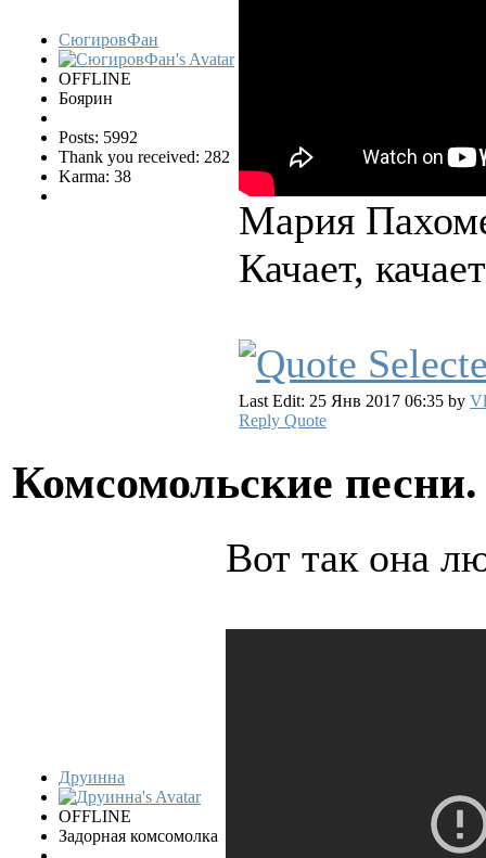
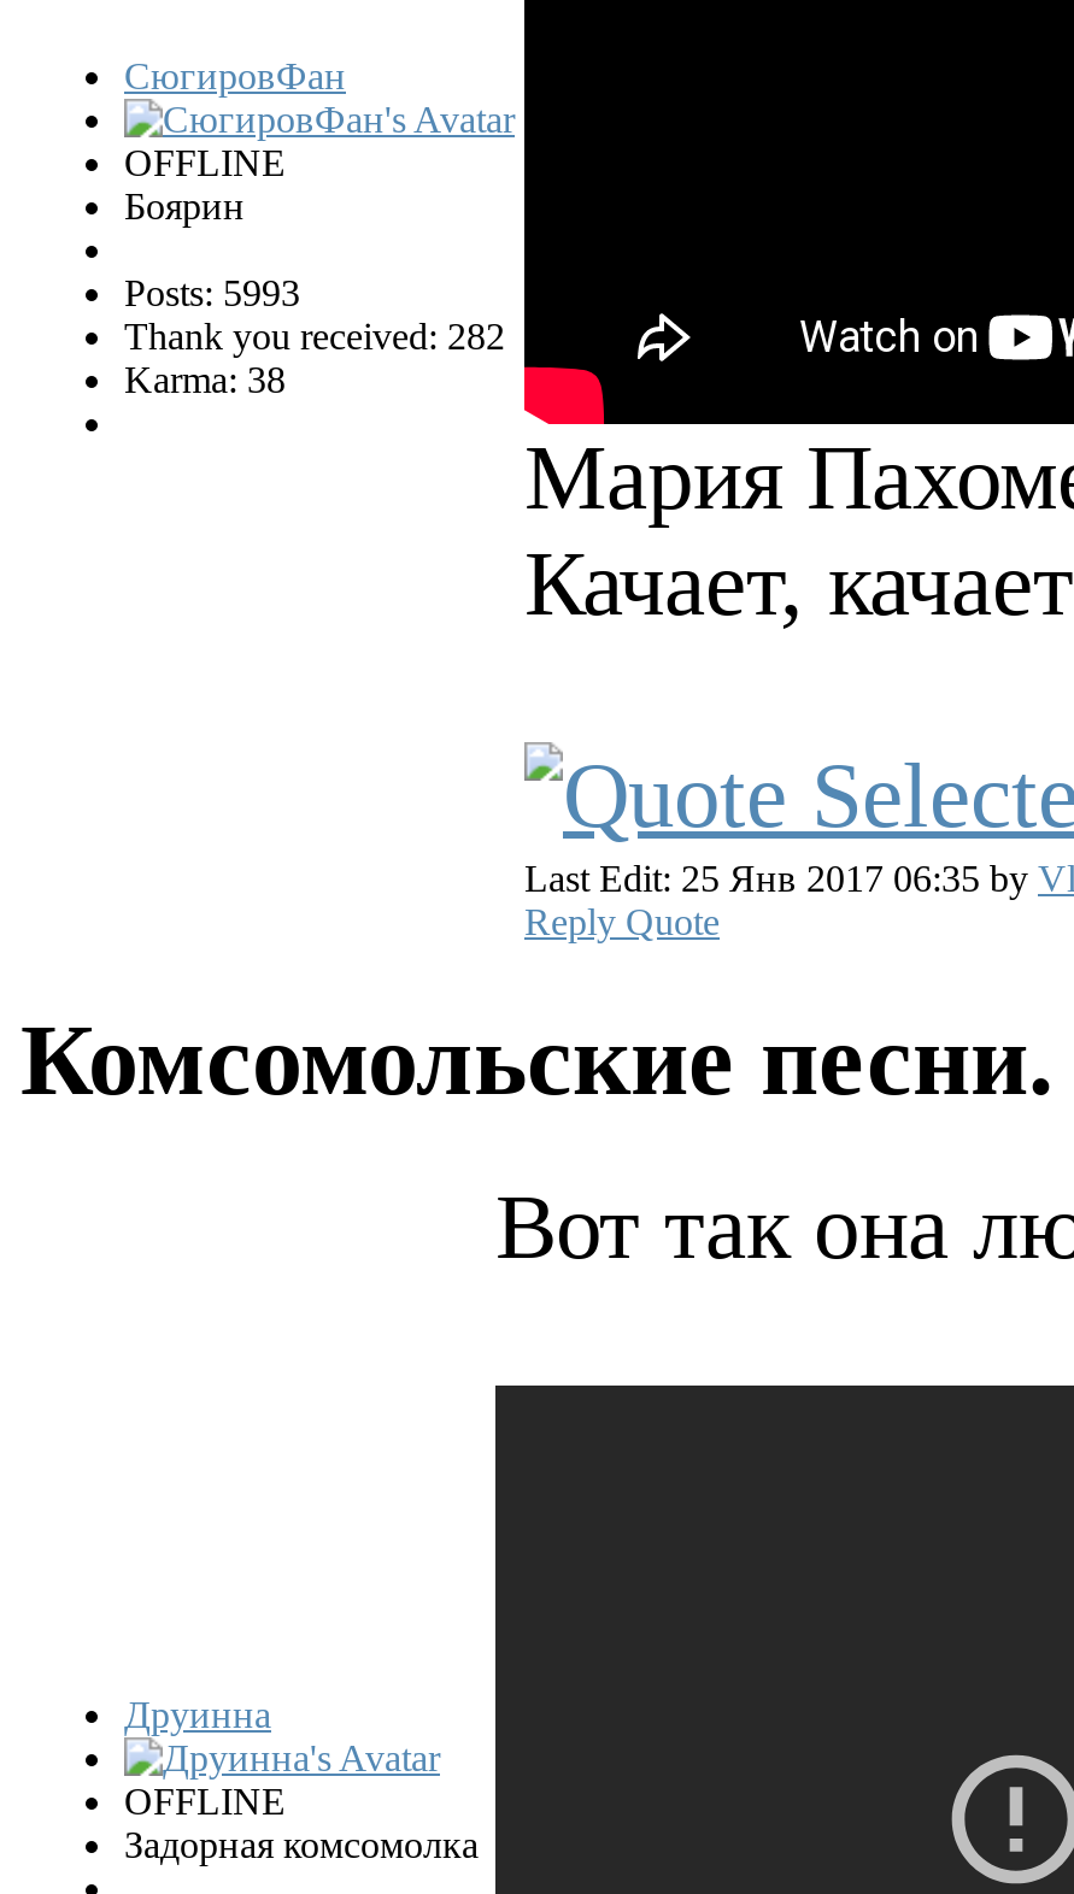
- Posts: 5992
+ Posts: 5993
